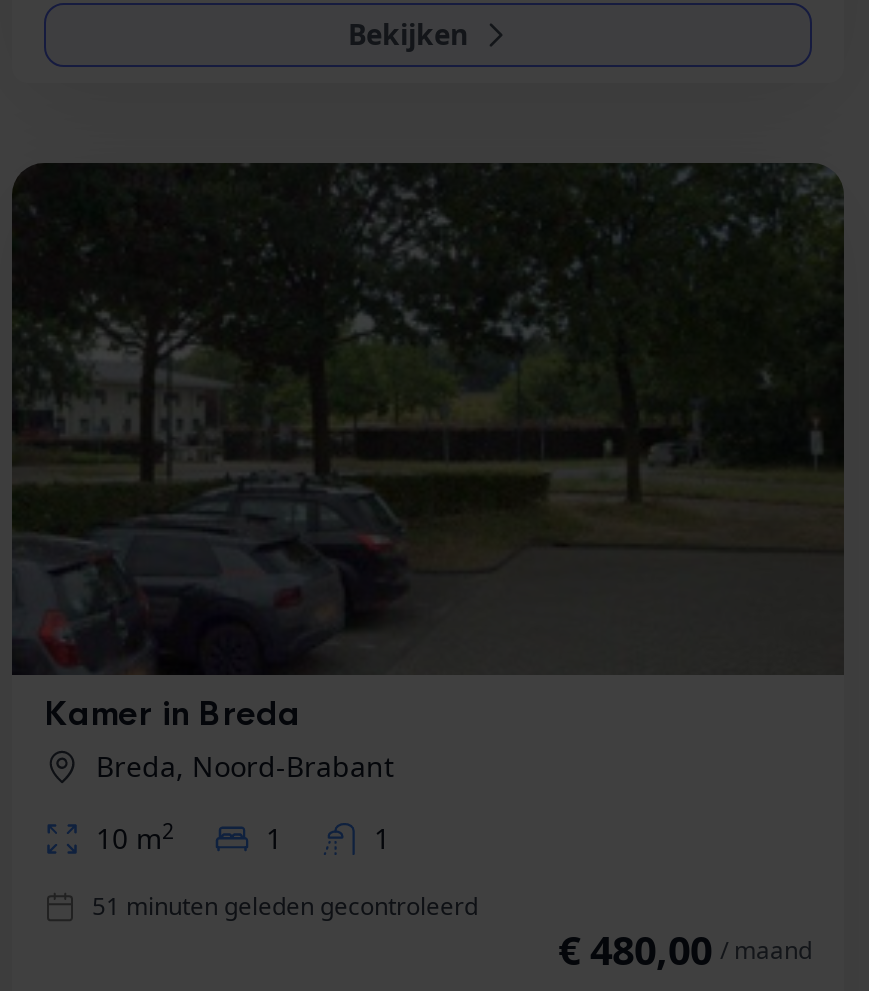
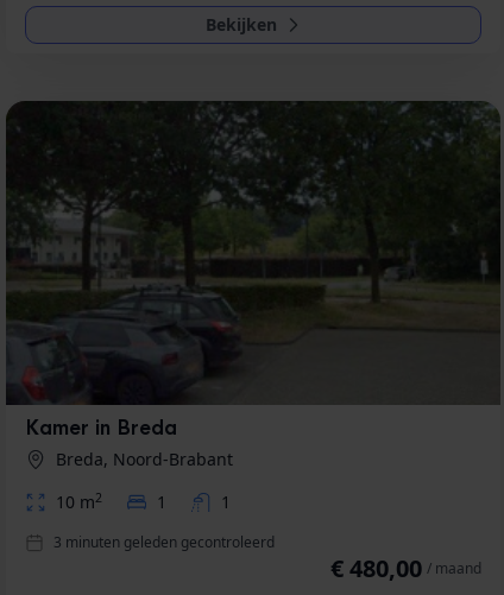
- 51 minuten geleden gecontroleerd
+ 3 minuten geleden gecontroleerd
